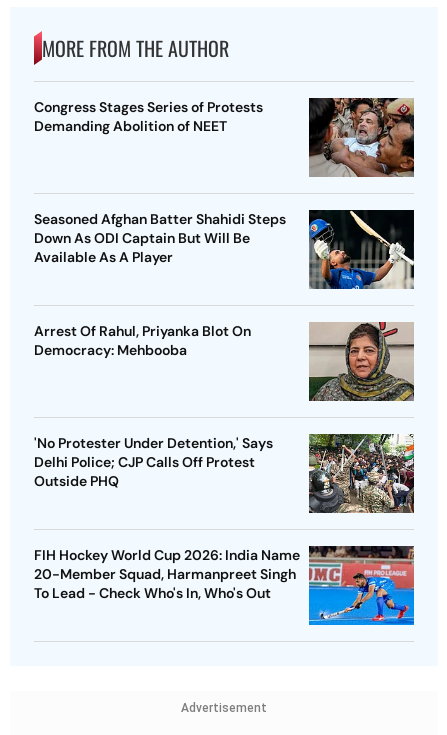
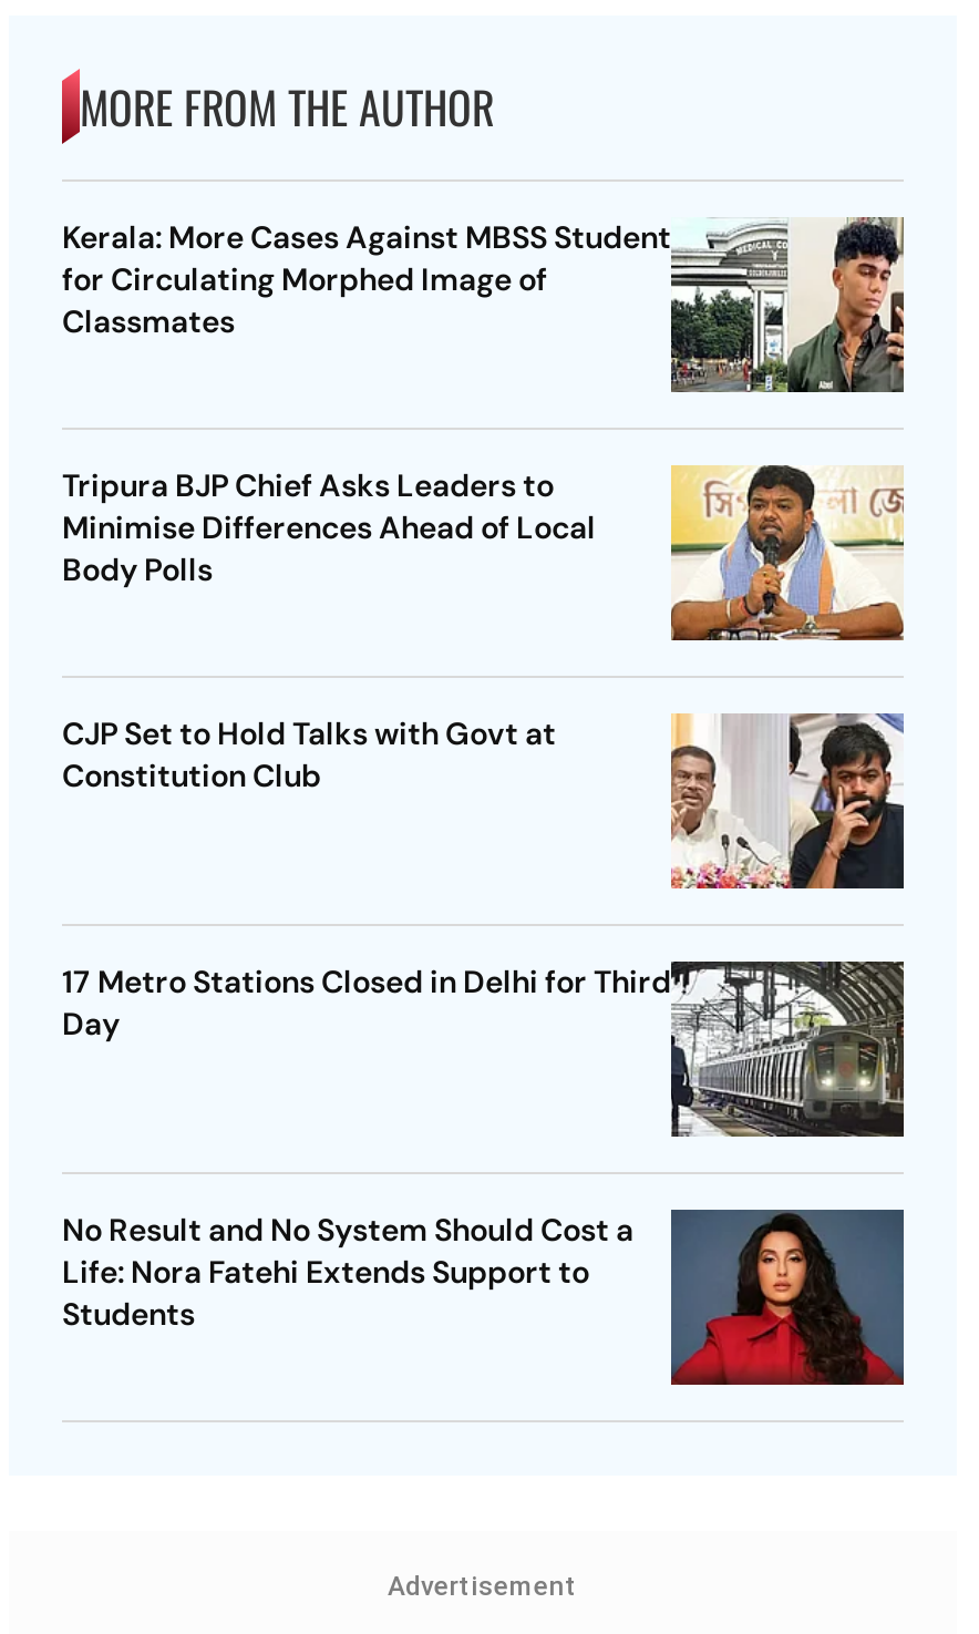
- Congress Stages Series of Protests
- Demanding Abolition of NEET
+ Kerala: More Cases Against MBSS Student
+ for Circulating Morphed Image of
+ Classmates

- [image]
+ [image]

- [image]
- Seasoned Afghan Batter Shahidi Steps
- Down As ODI Captain But Will Be
- Available As A Player
+ [image]
+ Tripura BJP Chief Asks Leaders to
+ Minimise Differences Ahead of Local
+ Body Polls

- Arrest Of Rahul, Priyanka Blot On
- Democracy: Mehbooba
+ CJP Set to Hold Talks with Govt at
+ Constitution Club

- [image]
+ [image]

- [image]
- 'No Protester Under Detention,' Says
- Delhi Police; CJP Calls Off Protest
- Outside PHQ
+ [image]
+ 17 Metro Stations Closed in Delhi for Third
+ Day

- [image]
- FIH Hockey World Cup 2026: India Name
- 20-Member Squad, Harmanpreet Singh
- To Lead - Check Who's In, Who's Out
+ [image]
+ No Result and No System Should Cost a
+ Life: Nora Fatehi Extends Support to
+ Students
